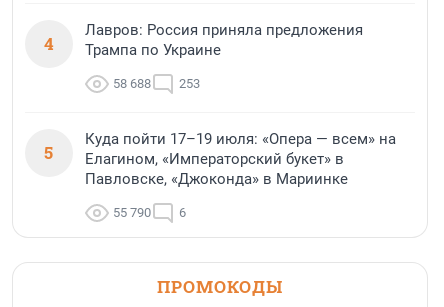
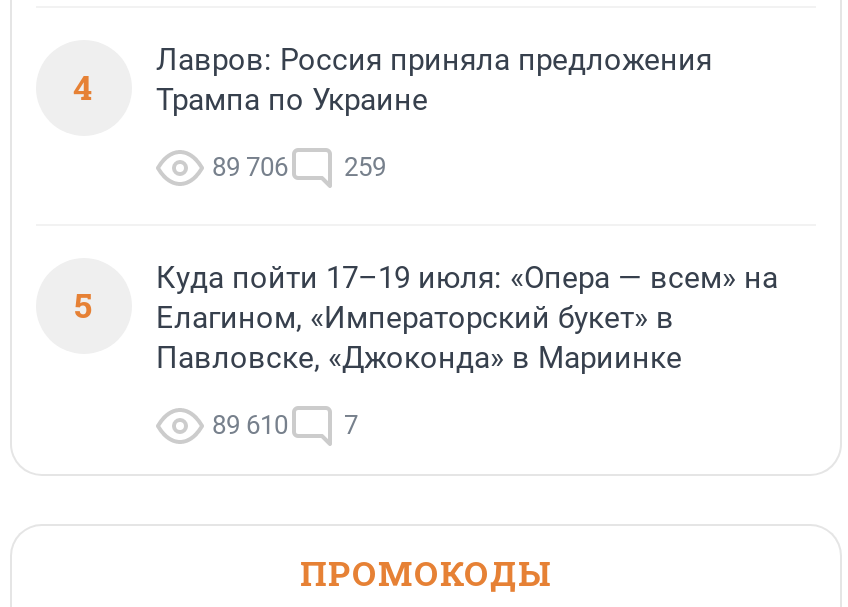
- 58 688
+ 89 706

- 253
+ 259

- 55 790
+ 89 610

- 6
+ 7
